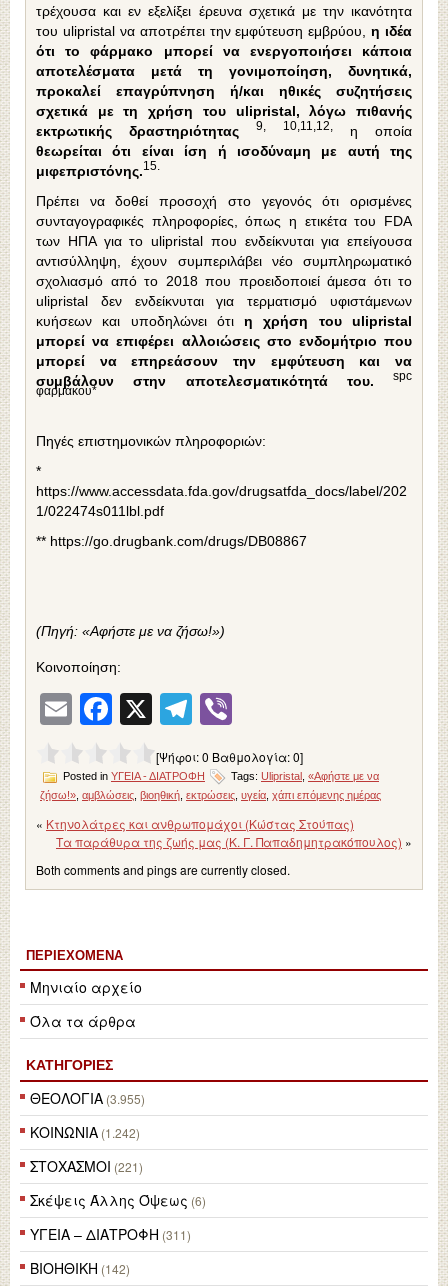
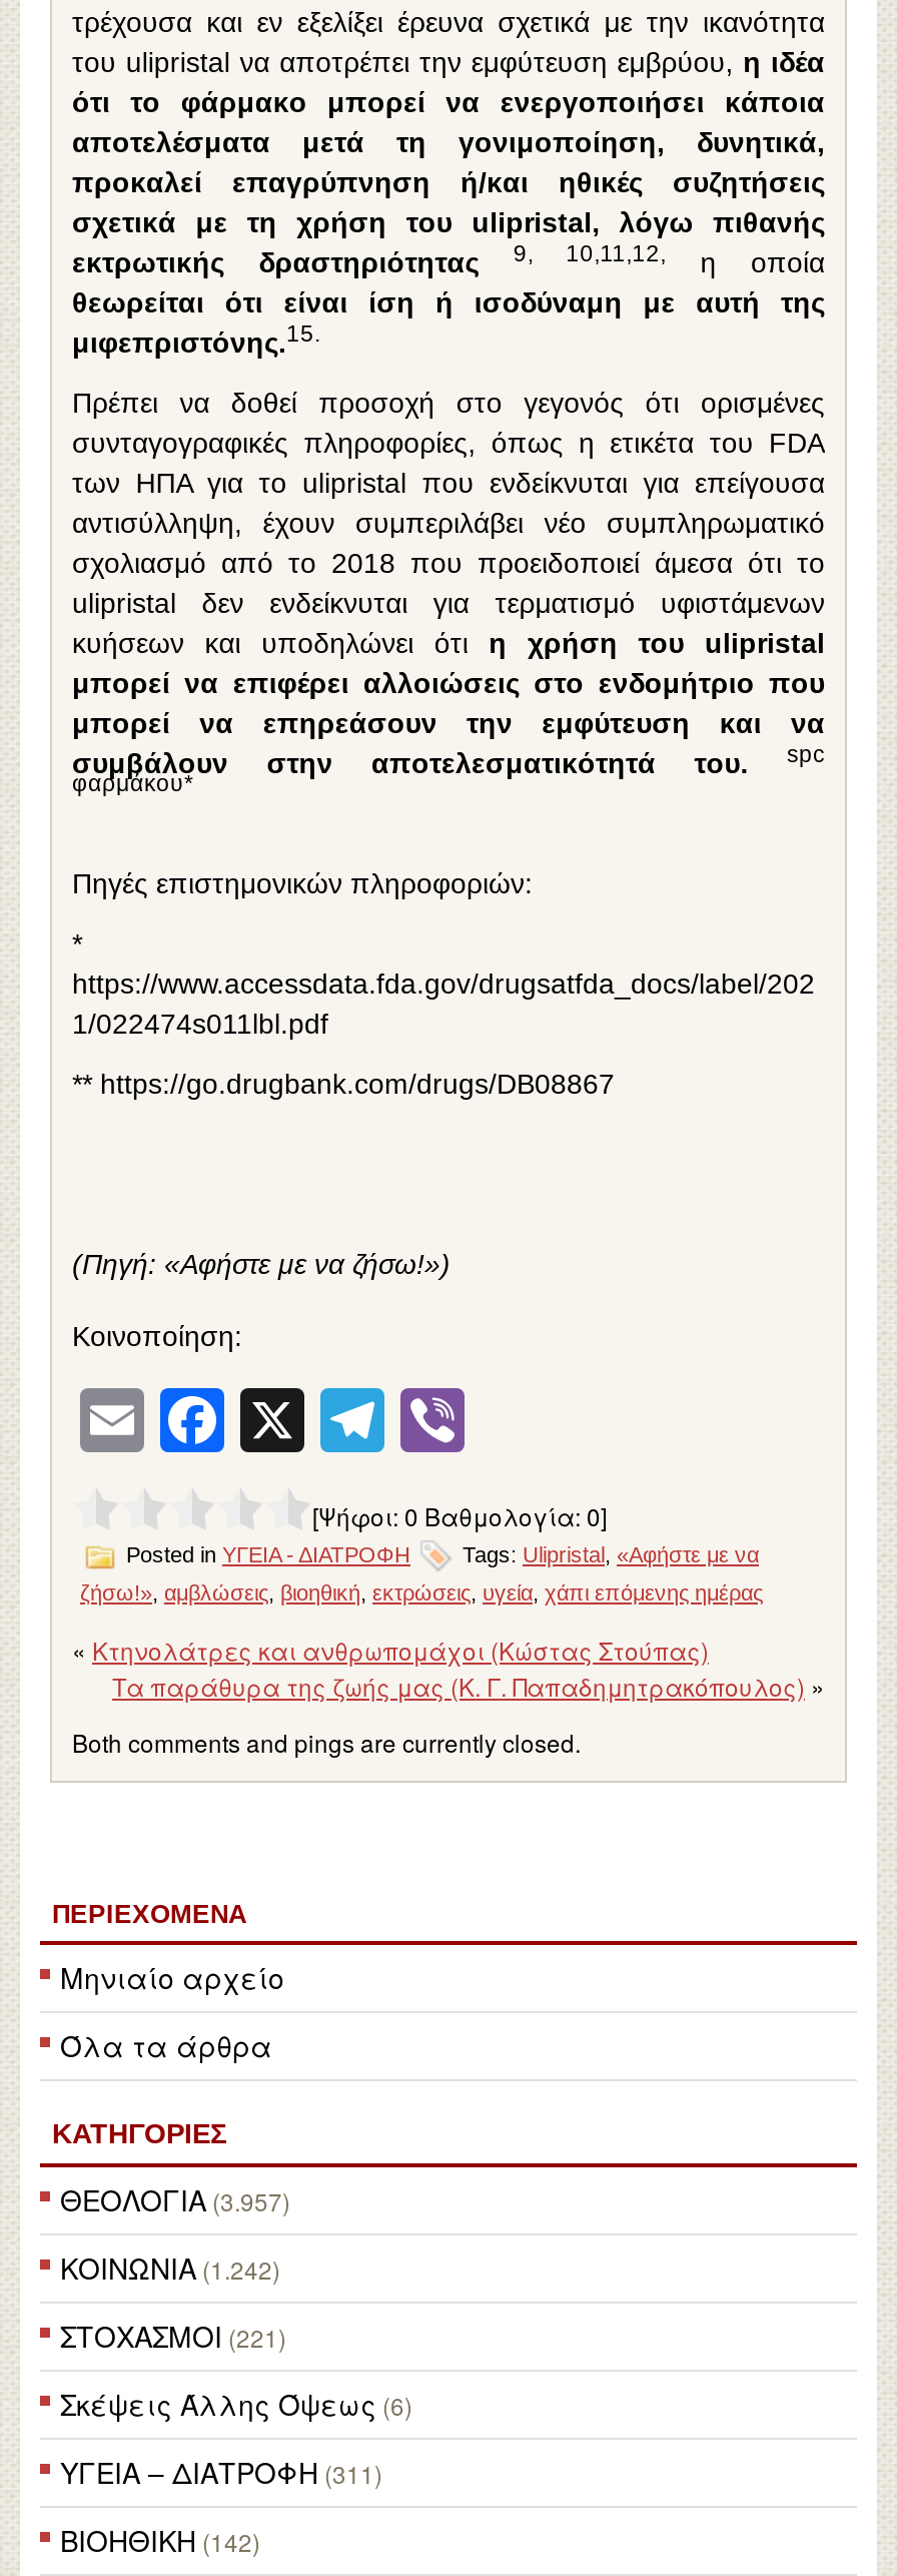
- ΘΕΟΛΟΓΙΑ (3.955)
+ ΘΕΟΛΟΓΙΑ (3.957)
